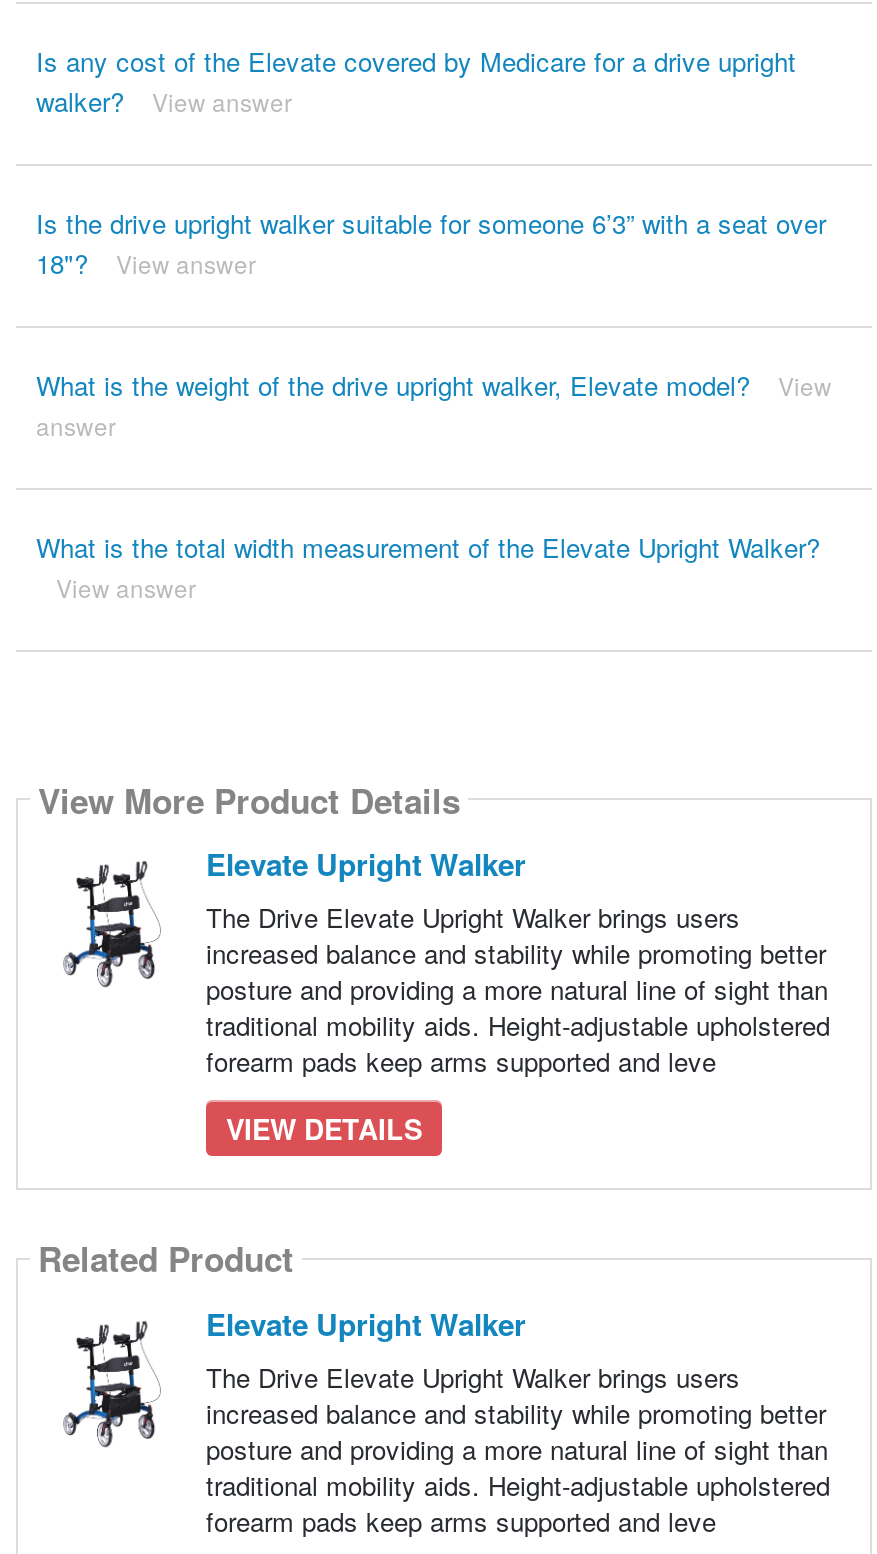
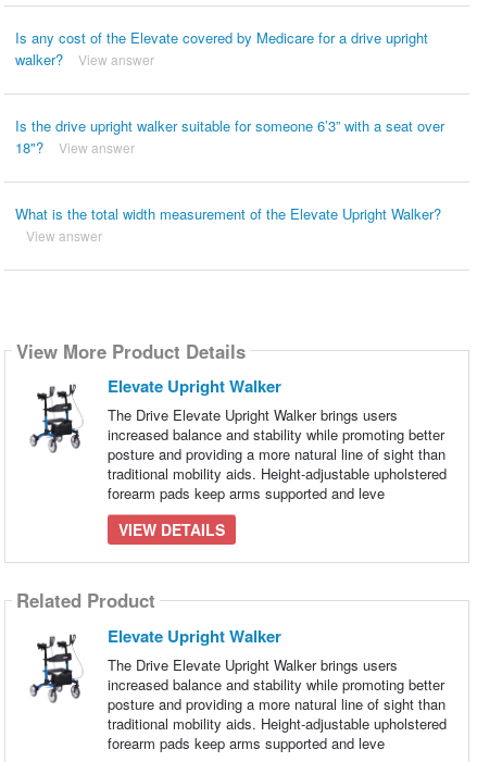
- What is the weight of the drive upright walker, Elevate model?
- View
- answer
